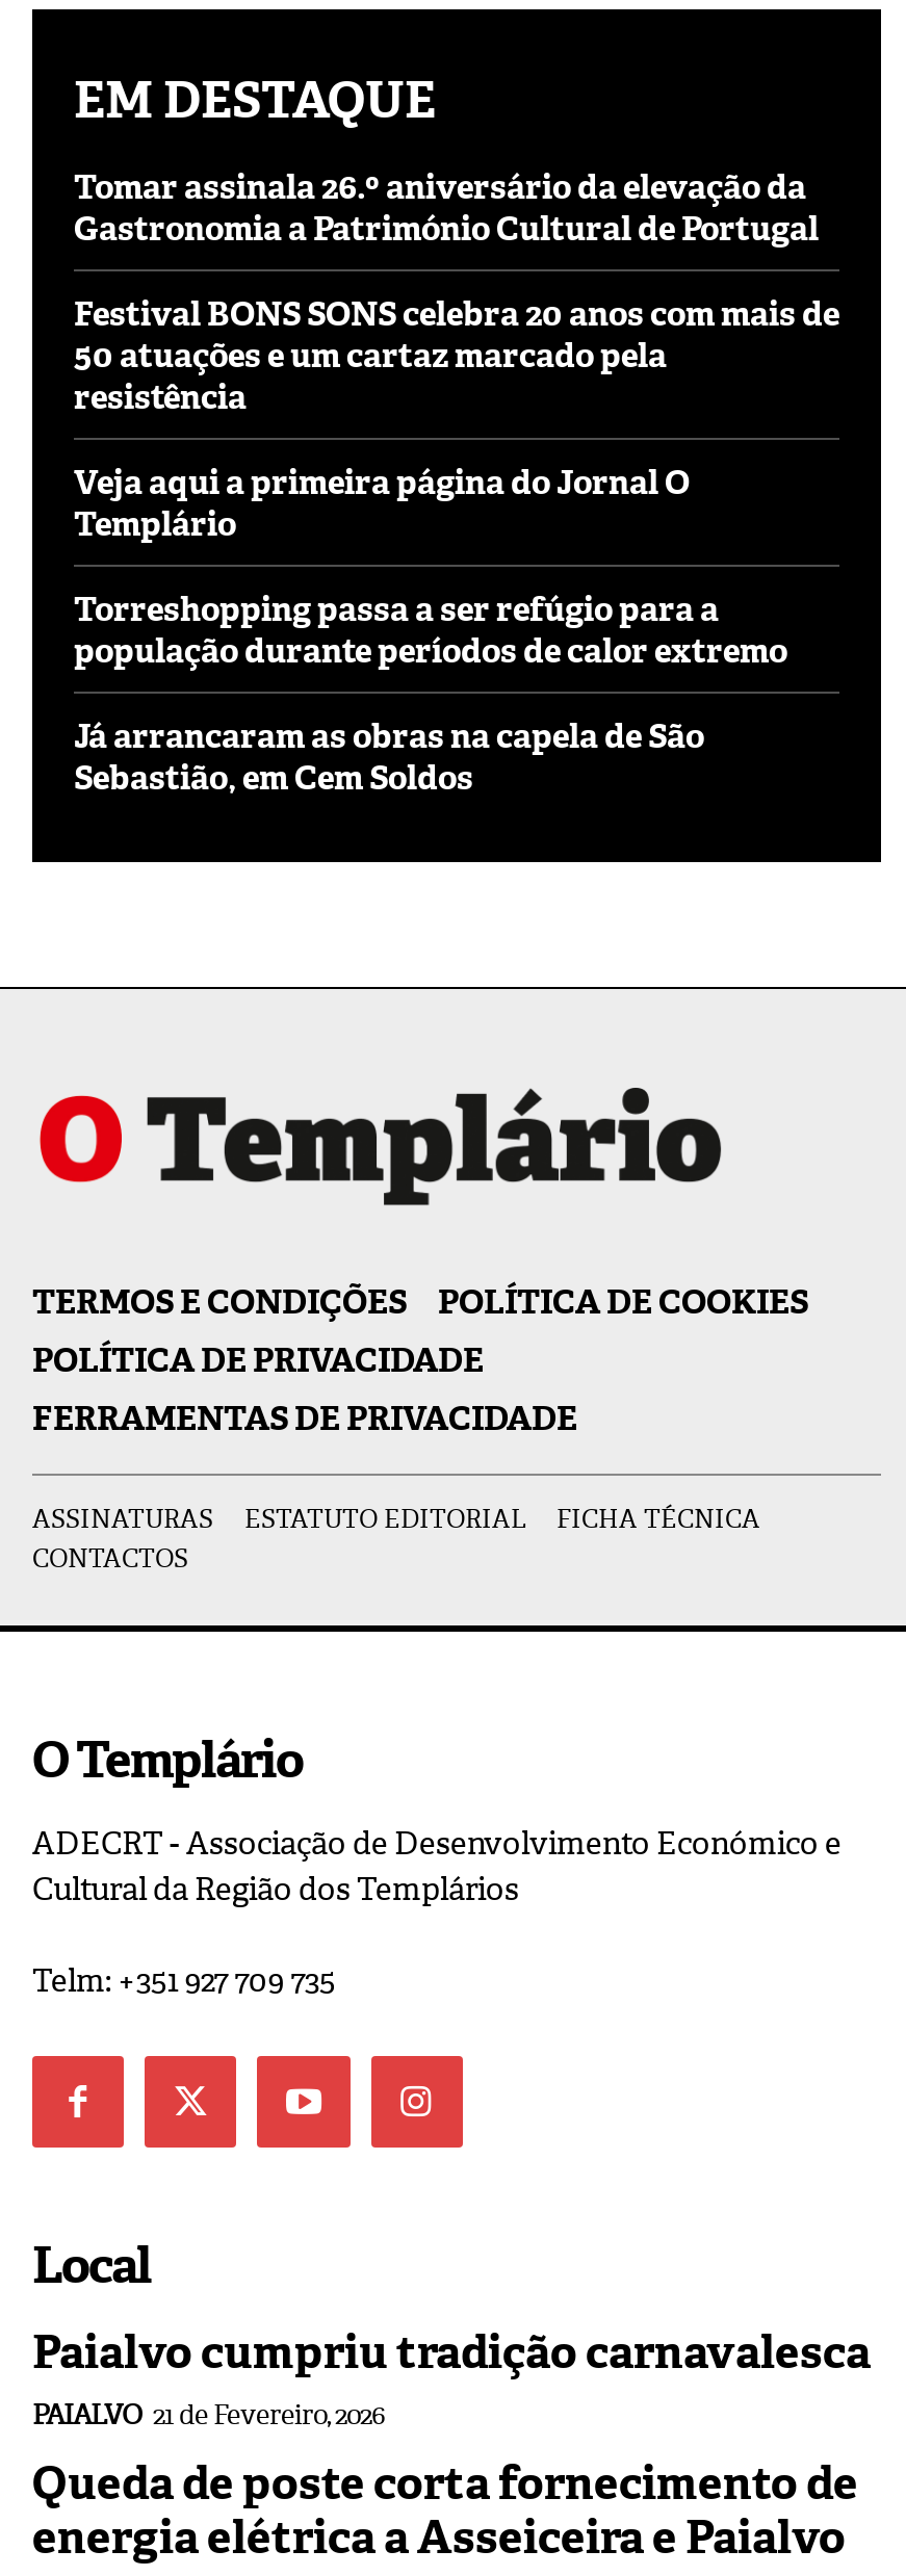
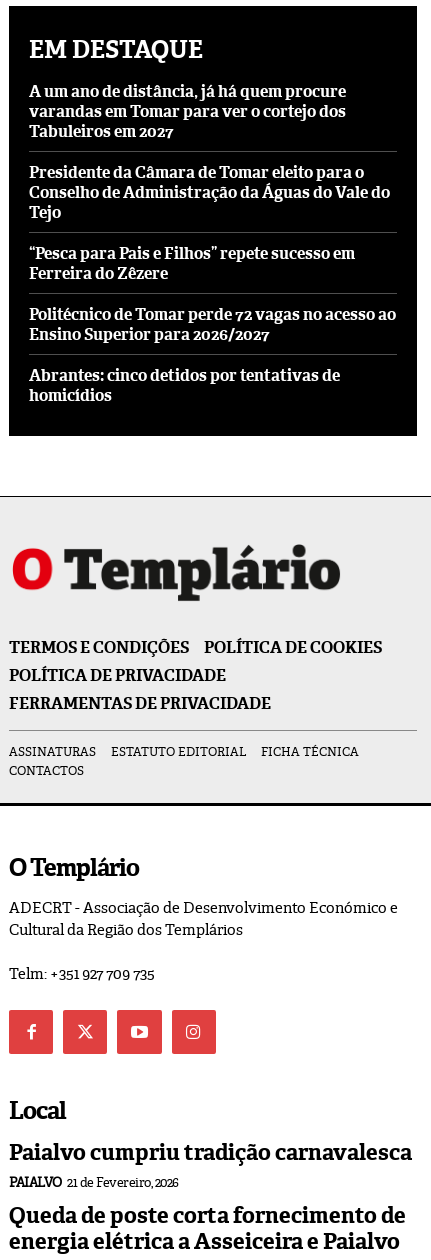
- Tomar assinala 26.º aniversário da elevação da
- Gastronomia a Património Cultural de Portugal
+ A um ano de distância, já há quem procure
+ varandas em Tomar para ver o cortejo dos
+ Tabuleiros em 2027

- Festival BONS SONS celebra 20 anos com mais de
- 50 atuações e um cartaz marcado pela
- resistência
+ Presidente da Câmara de Tomar eleito para o
+ Conselho de Administração da Águas do Vale do
+ Tejo

- Veja aqui a primeira página do Jornal O
- Templário
+ “Pesca para Pais e Filhos” repete sucesso em
+ Ferreira do Zêzere

- Torreshopping passa a ser refúgio para a
- população durante períodos de calor extremo
+ Politécnico de Tomar perde 72 vagas no acesso ao
+ Ensino Superior para 2026/2027

- Já arrancaram as obras na capela de São
- Sebastião, em Cem Soldos
+ Abrantes: cinco detidos por tentativas de
+ homicídios
